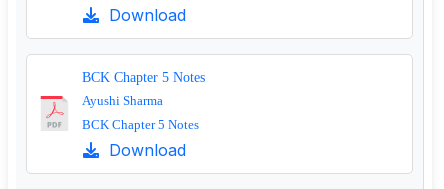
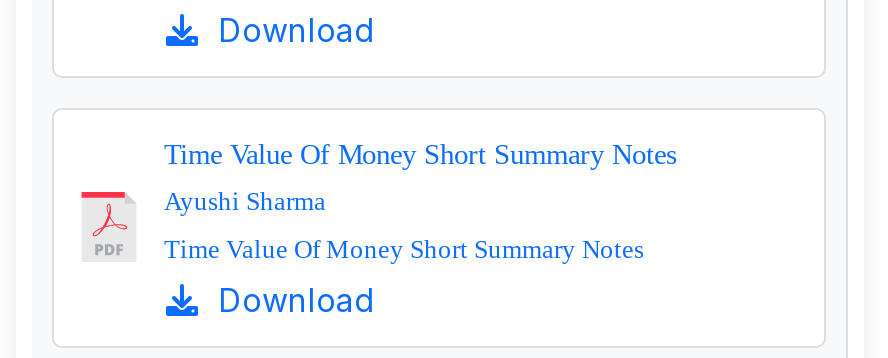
- BCK Chapter 5 Notes
+ Time Value Of Money Short Summary Notes

- BCK Chapter 5 Notes
+ Time Value Of Money Short Summary Notes
